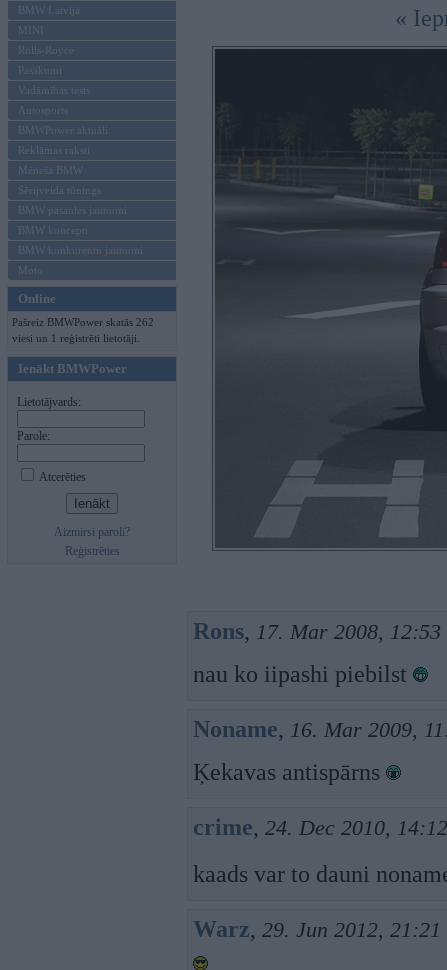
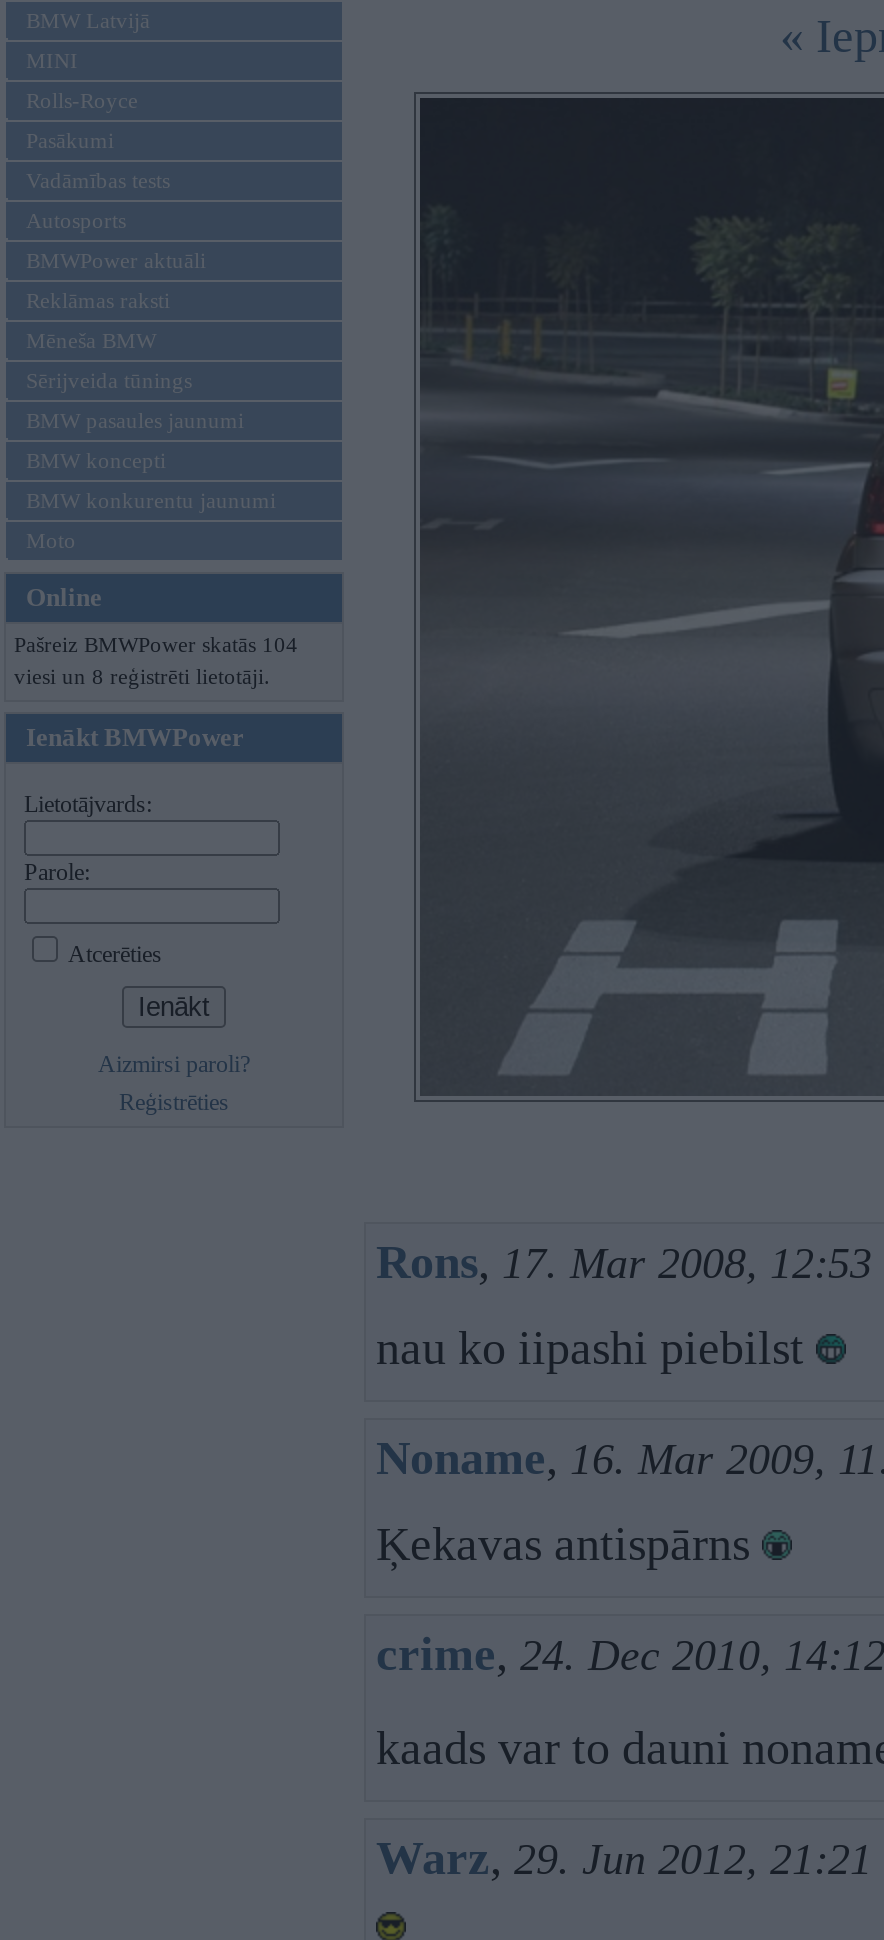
- Pašreiz BMWPower skatās 262
+ Pašreiz BMWPower skatās 104

- viesi un 1 reģistrēti lietotāji.
+ viesi un 8 reģistrēti lietotāji.
